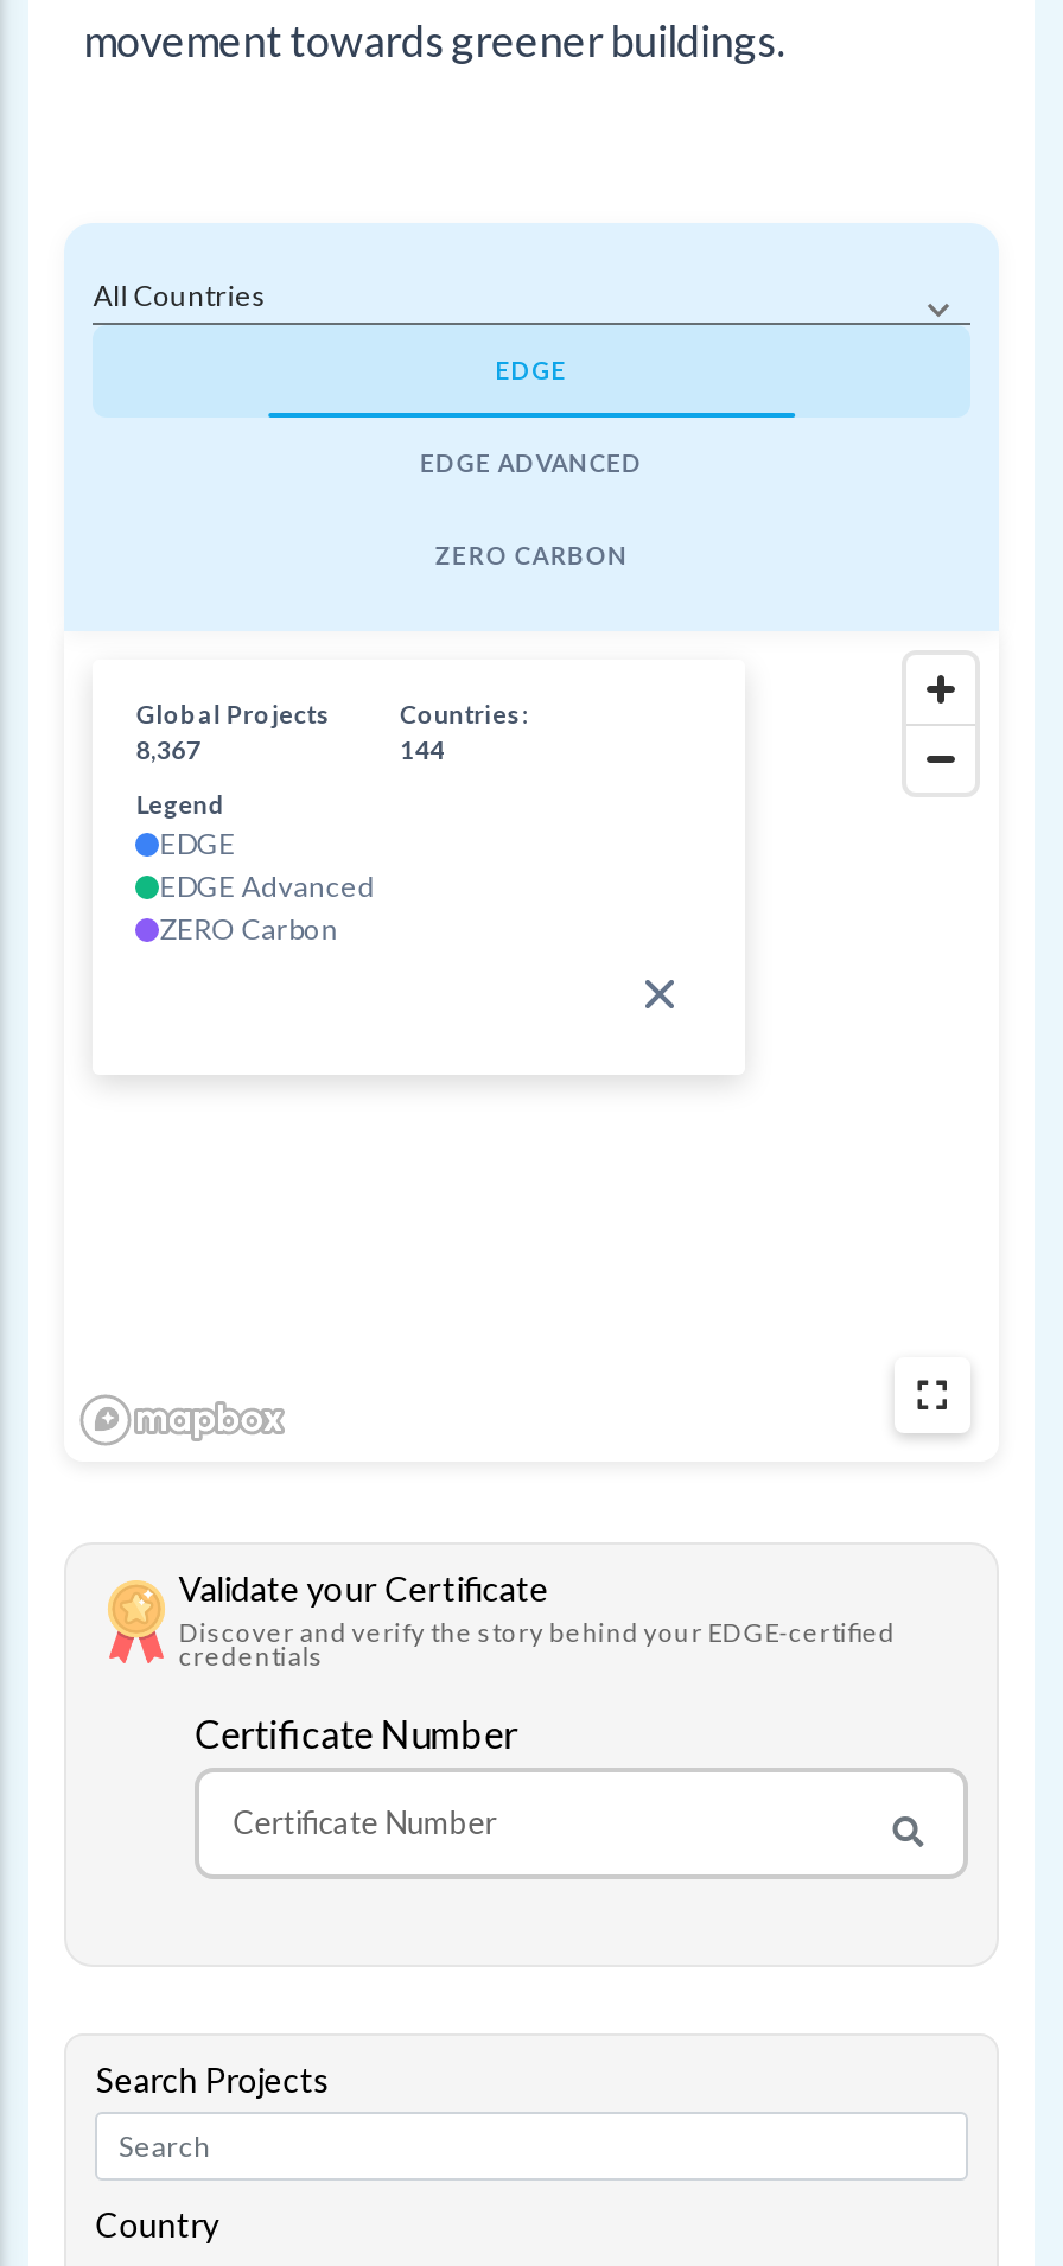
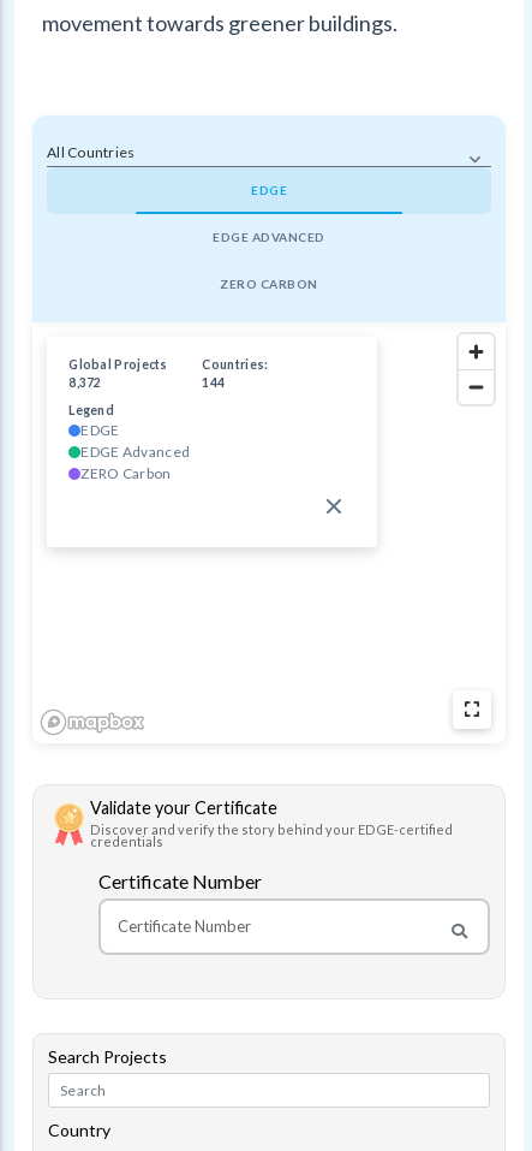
- 8,367
+ 8,372
